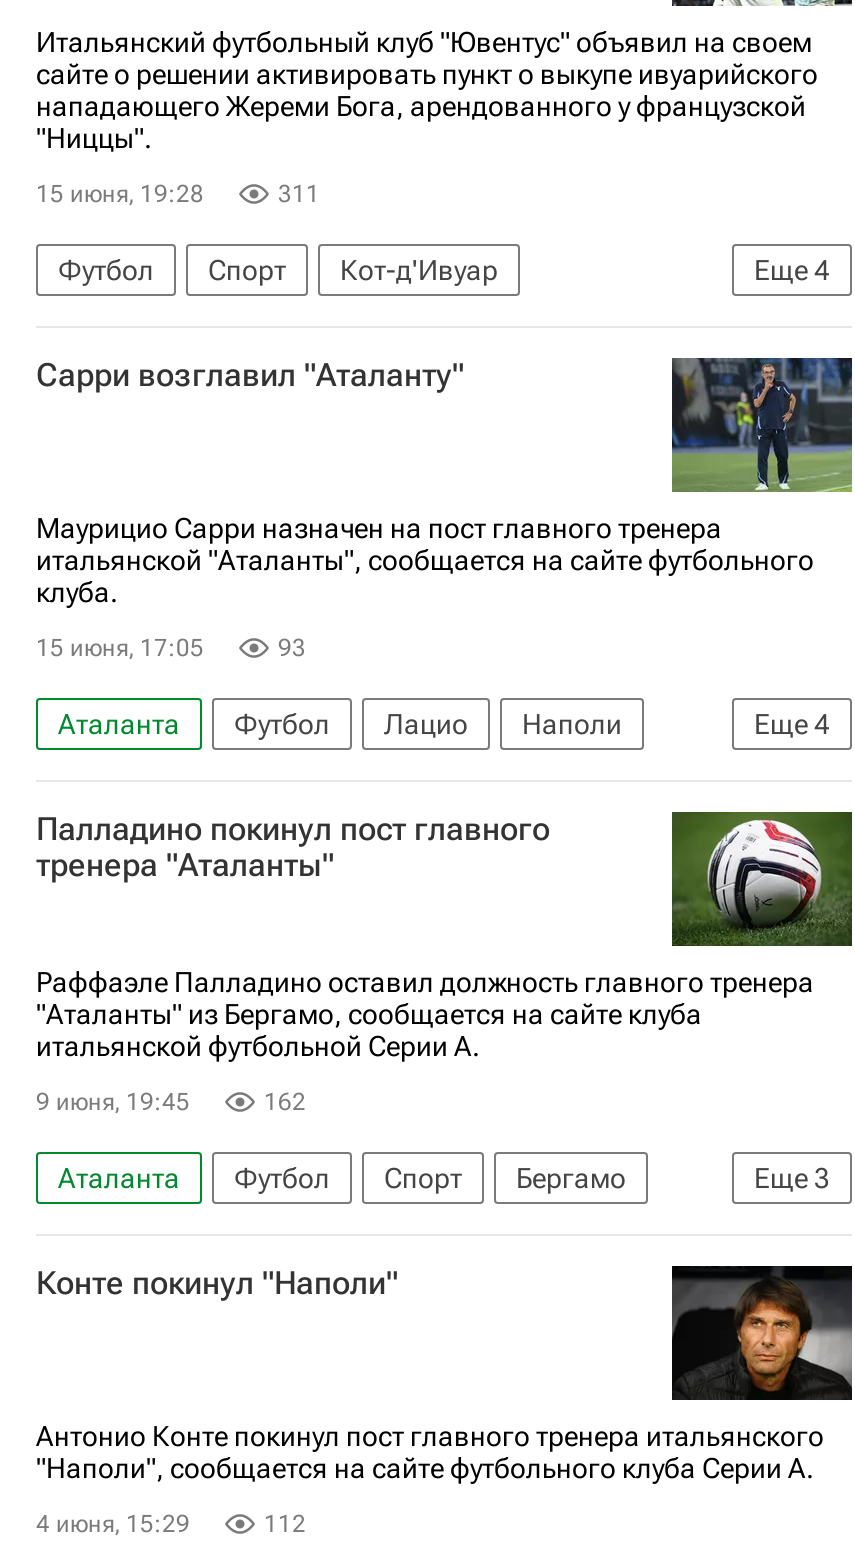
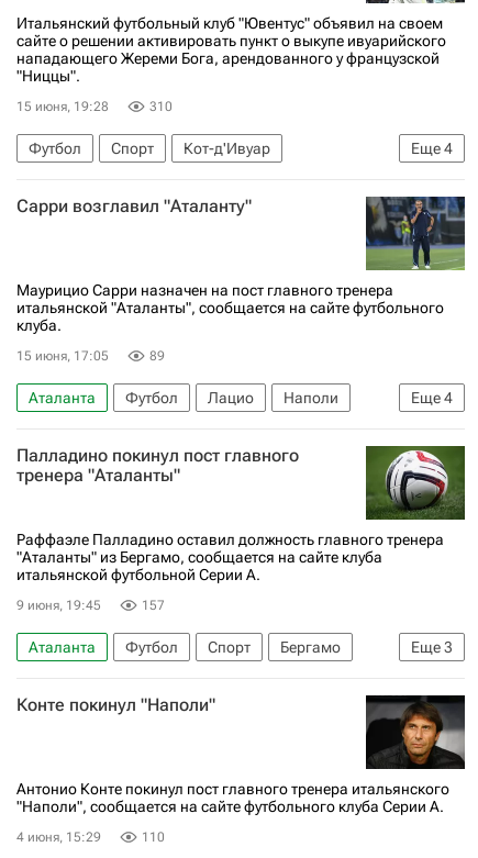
- 311
+ 310

- 93
+ 89

- 162
+ 157

- 112
+ 110
